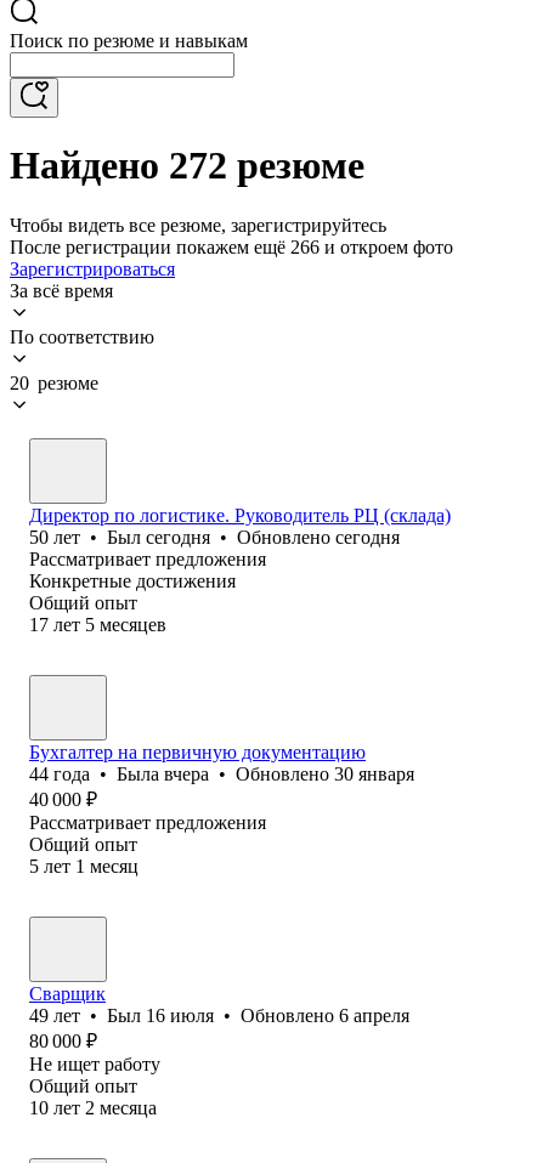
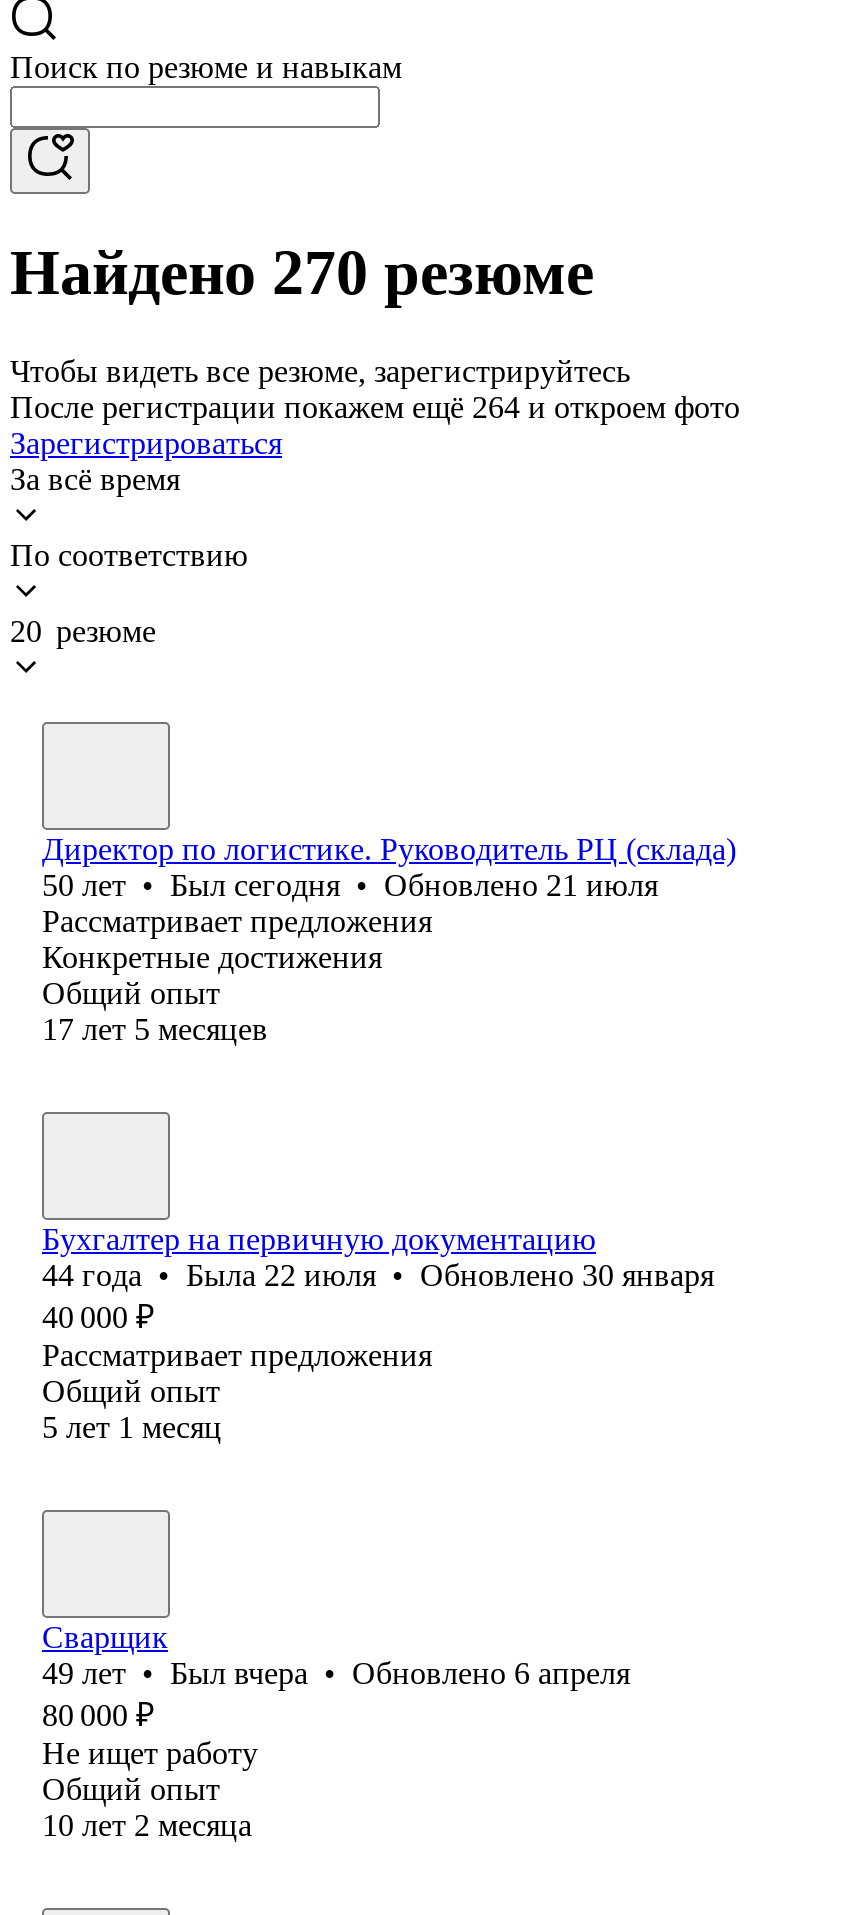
- Найдено 272 резюме
+ Найдено 270 резюме

- После регистрации покажем ещё 266 и откроем фото
+ После регистрации покажем ещё 264 и откроем фото

- 50 лет • Был сегодня • Обновлено сегодня
+ 50 лет • Был сегодня • Обновлено 21 июля

- 44 года • Была вчера • Обновлено 30 января
+ 44 года • Была 22 июля • Обновлено 30 января

- 49 лет • Был 16 июля • Обновлено 6 апреля
+ 49 лет • Был вчера • Обновлено 6 апреля
